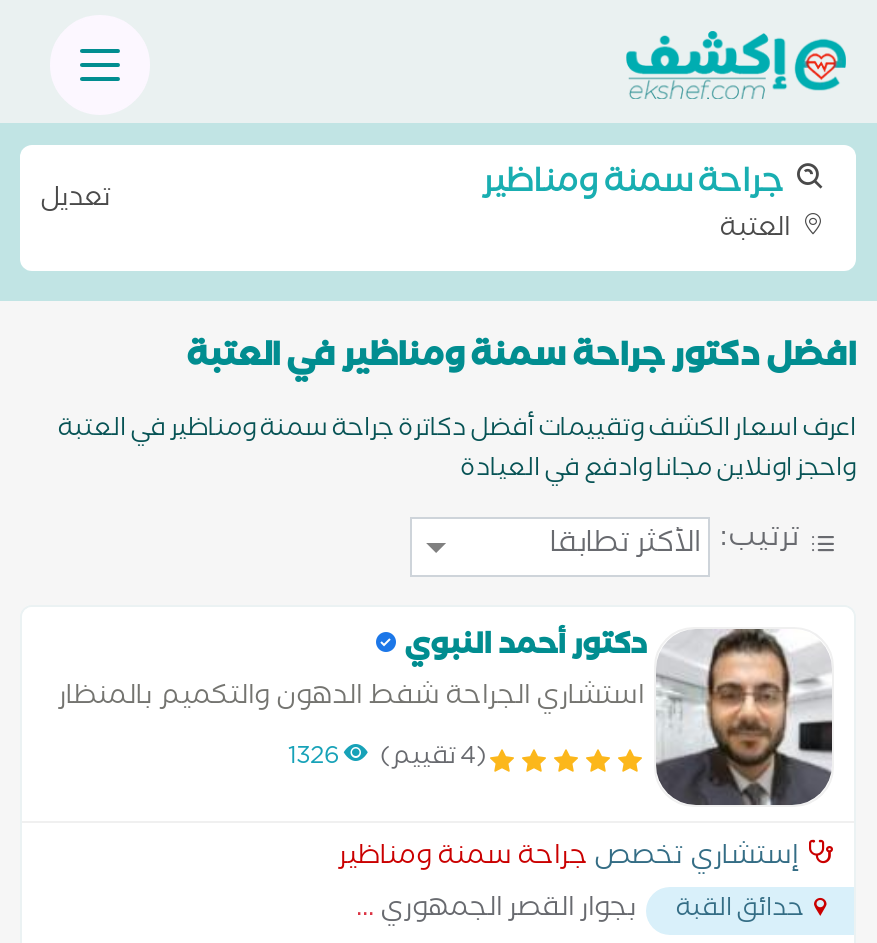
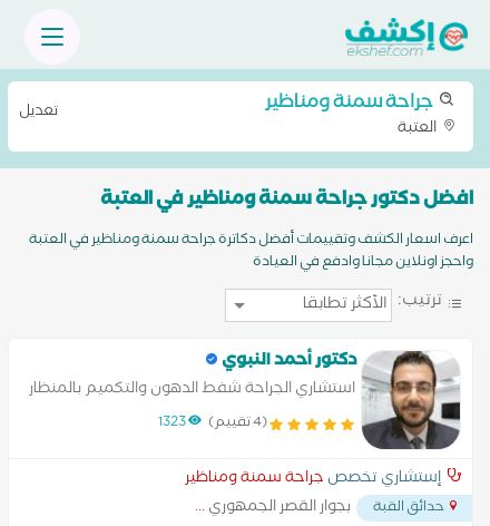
- 1326
+ 1323
